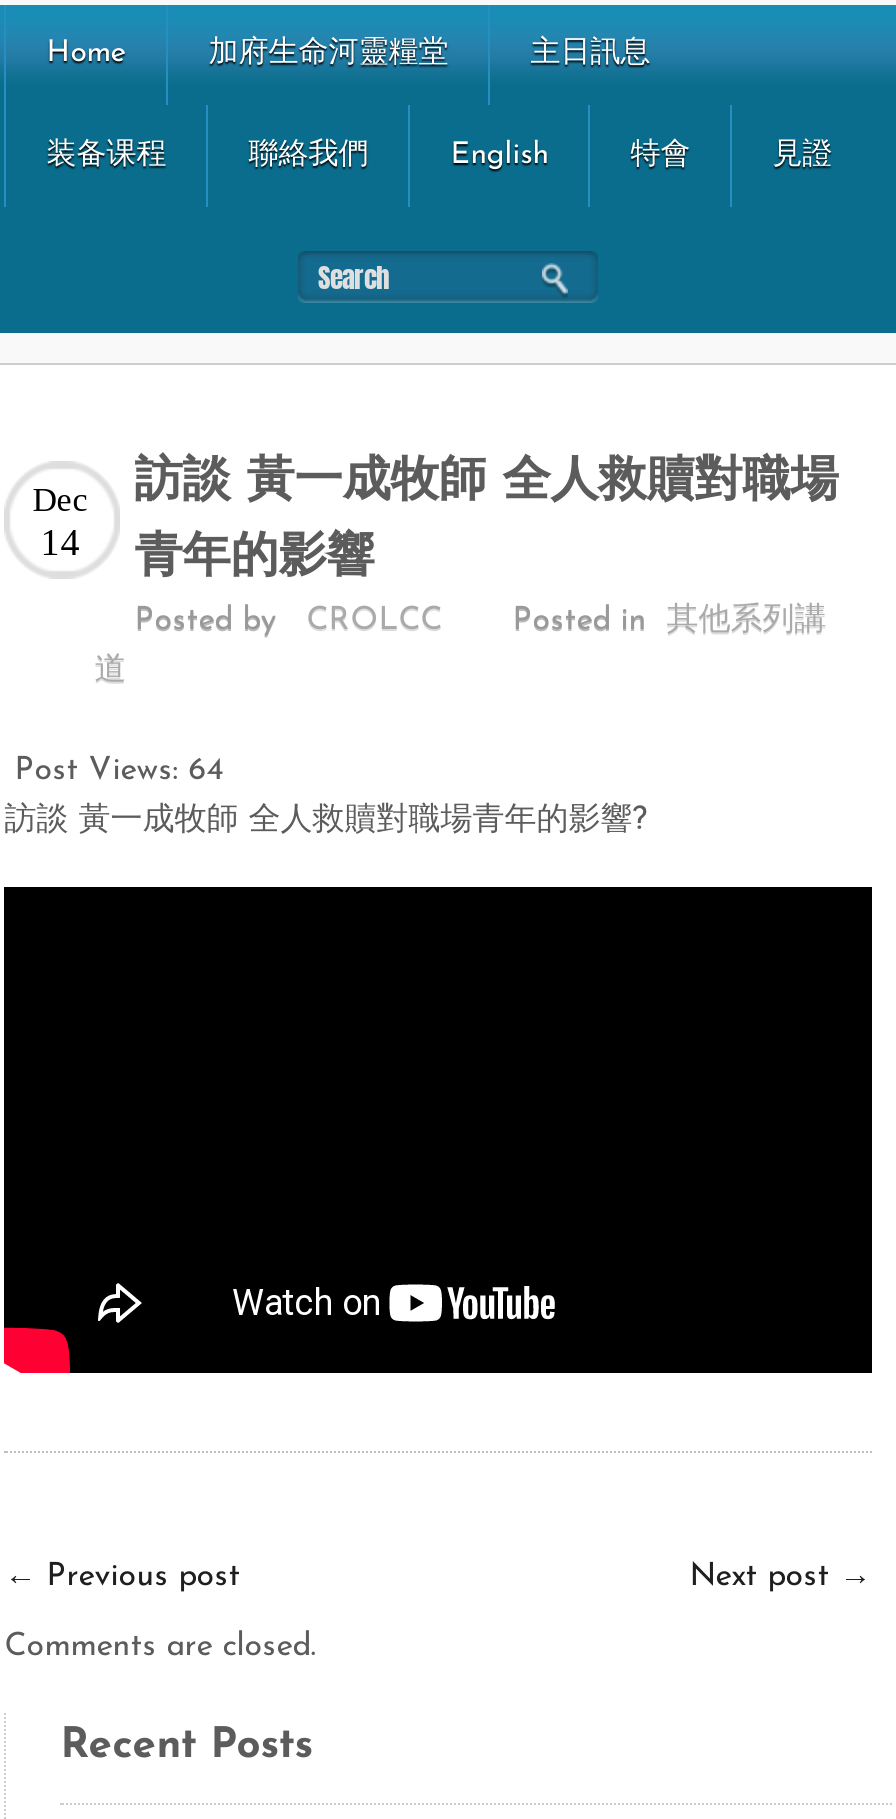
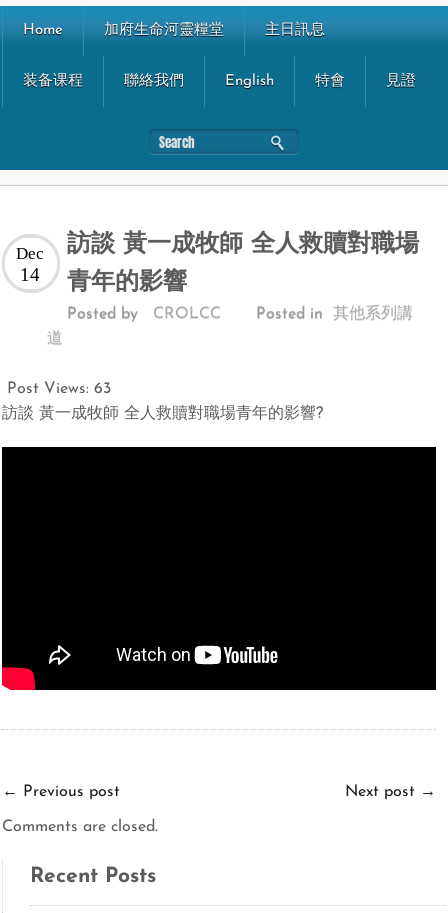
- Post Views: 64
+ Post Views: 63
